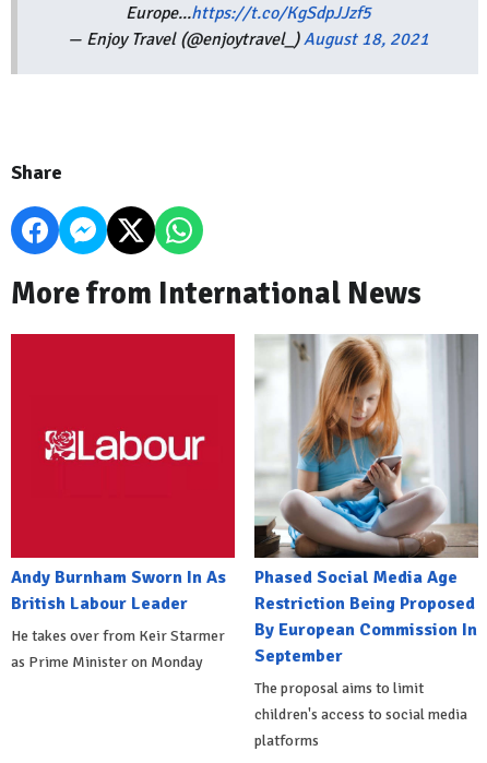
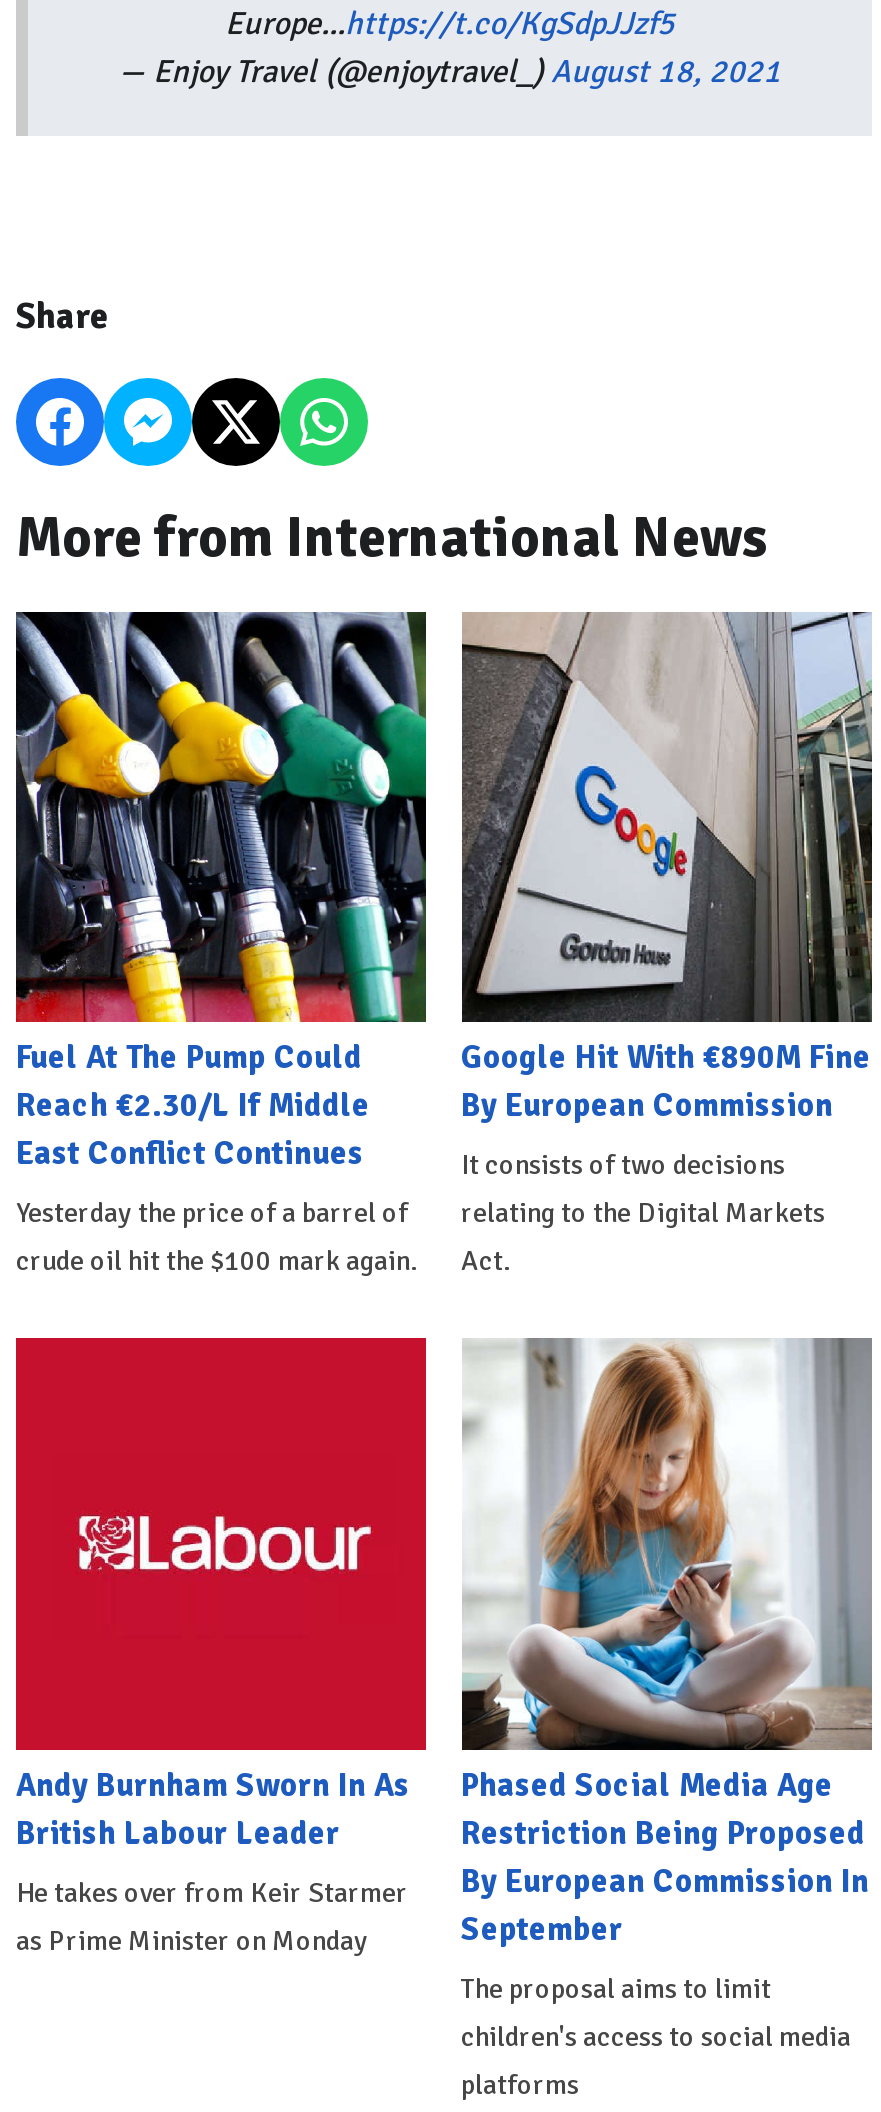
+ [image]
+ Fuel At The Pump Could
+ Reach €2.30/L If Middle
+ East Conflict Continues
+ Yesterday the price of a barrel of
+ crude oil hit the $100 mark again.

+ [image]
+ Google Hit With €890M Fine
+ By European Commission
+ It consists of two decisions
+ relating to the Digital Markets
+ Act.
